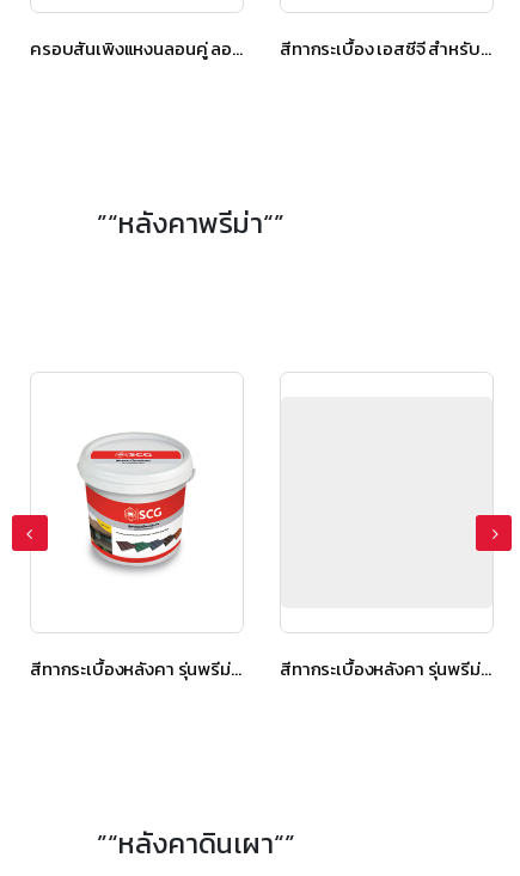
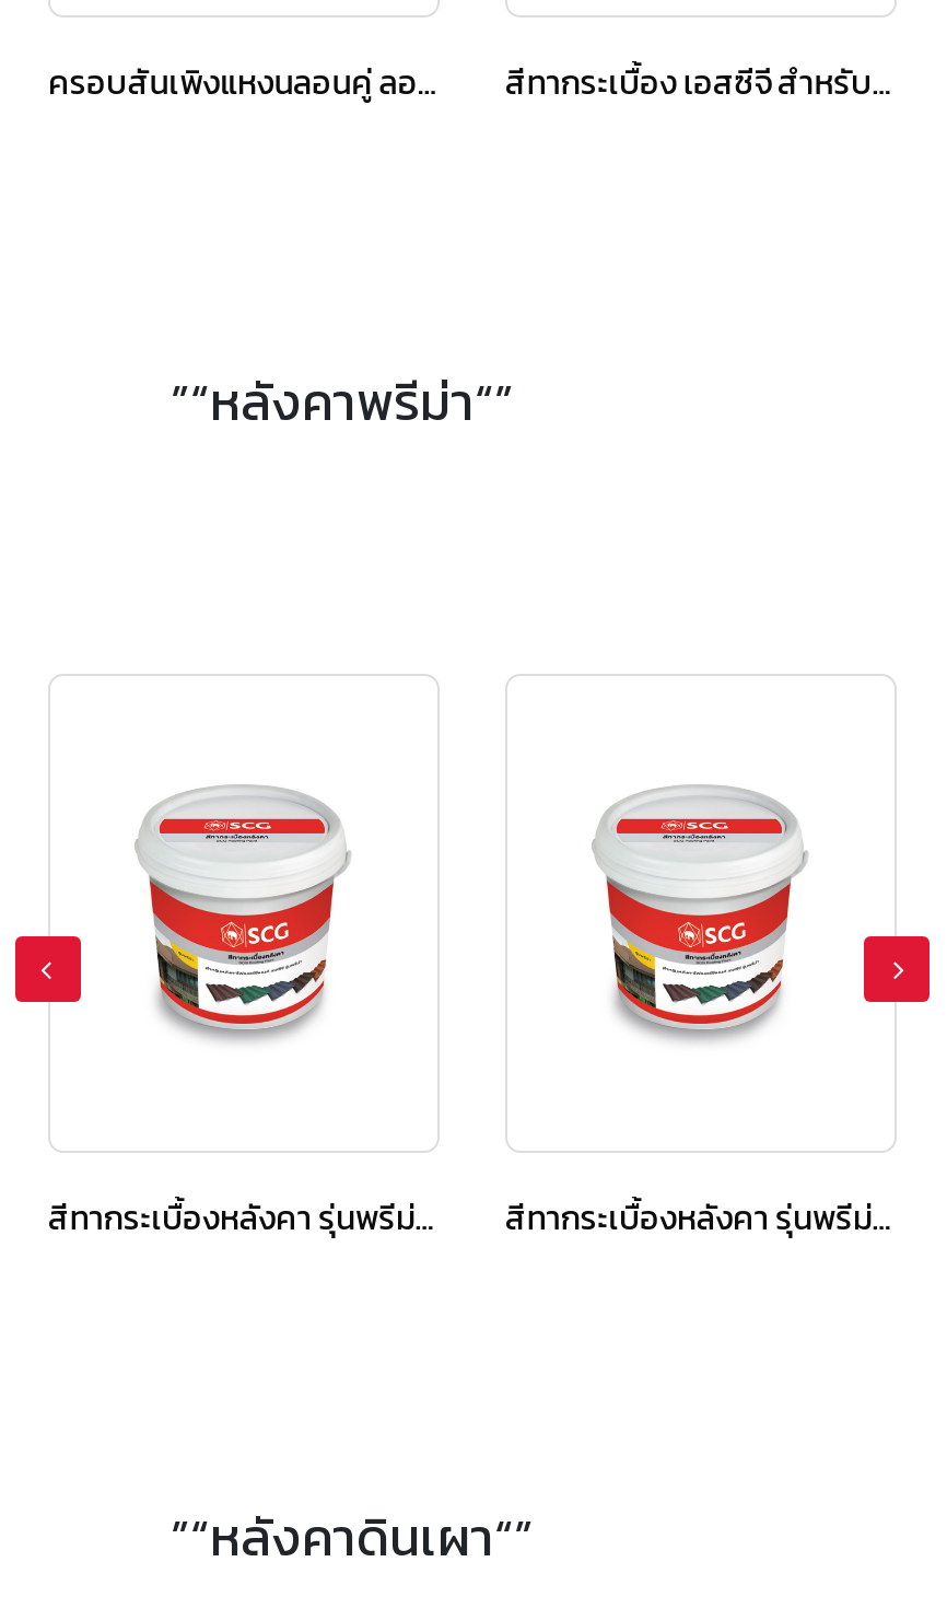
+ [image]
